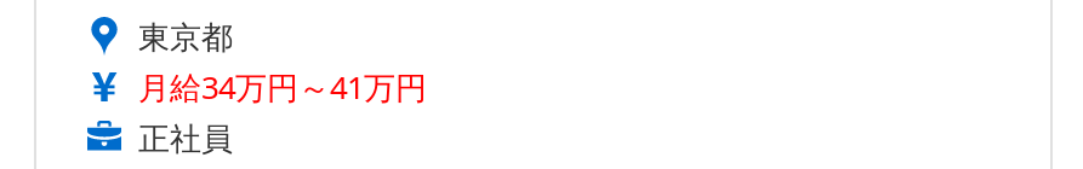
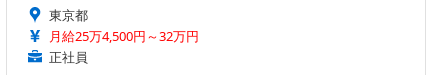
- 月給34万円～41万円
+ 月給25万4,500円～32万円
